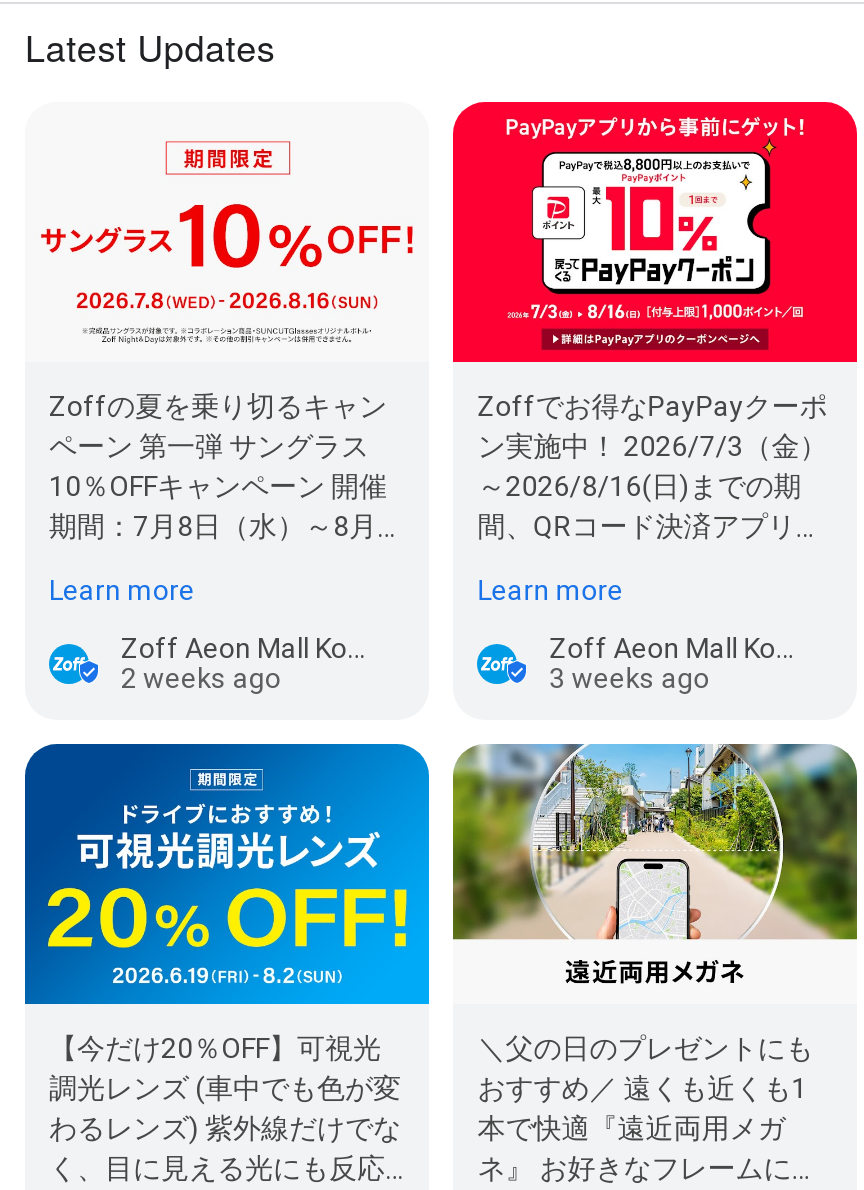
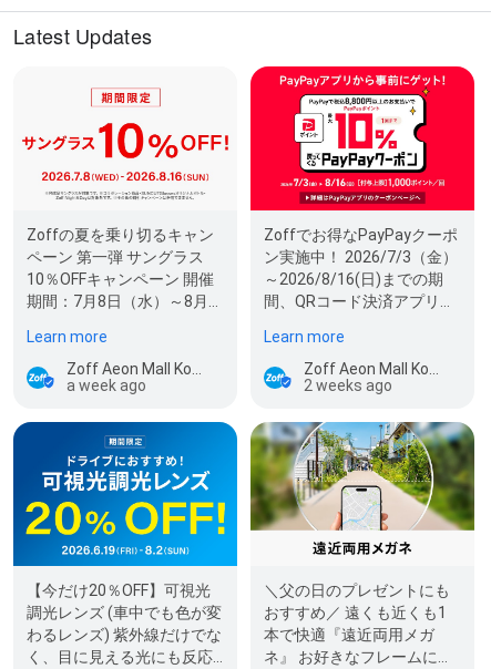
- 2 weeks ago
+ a week ago

- 3 weeks ago
+ 2 weeks ago
